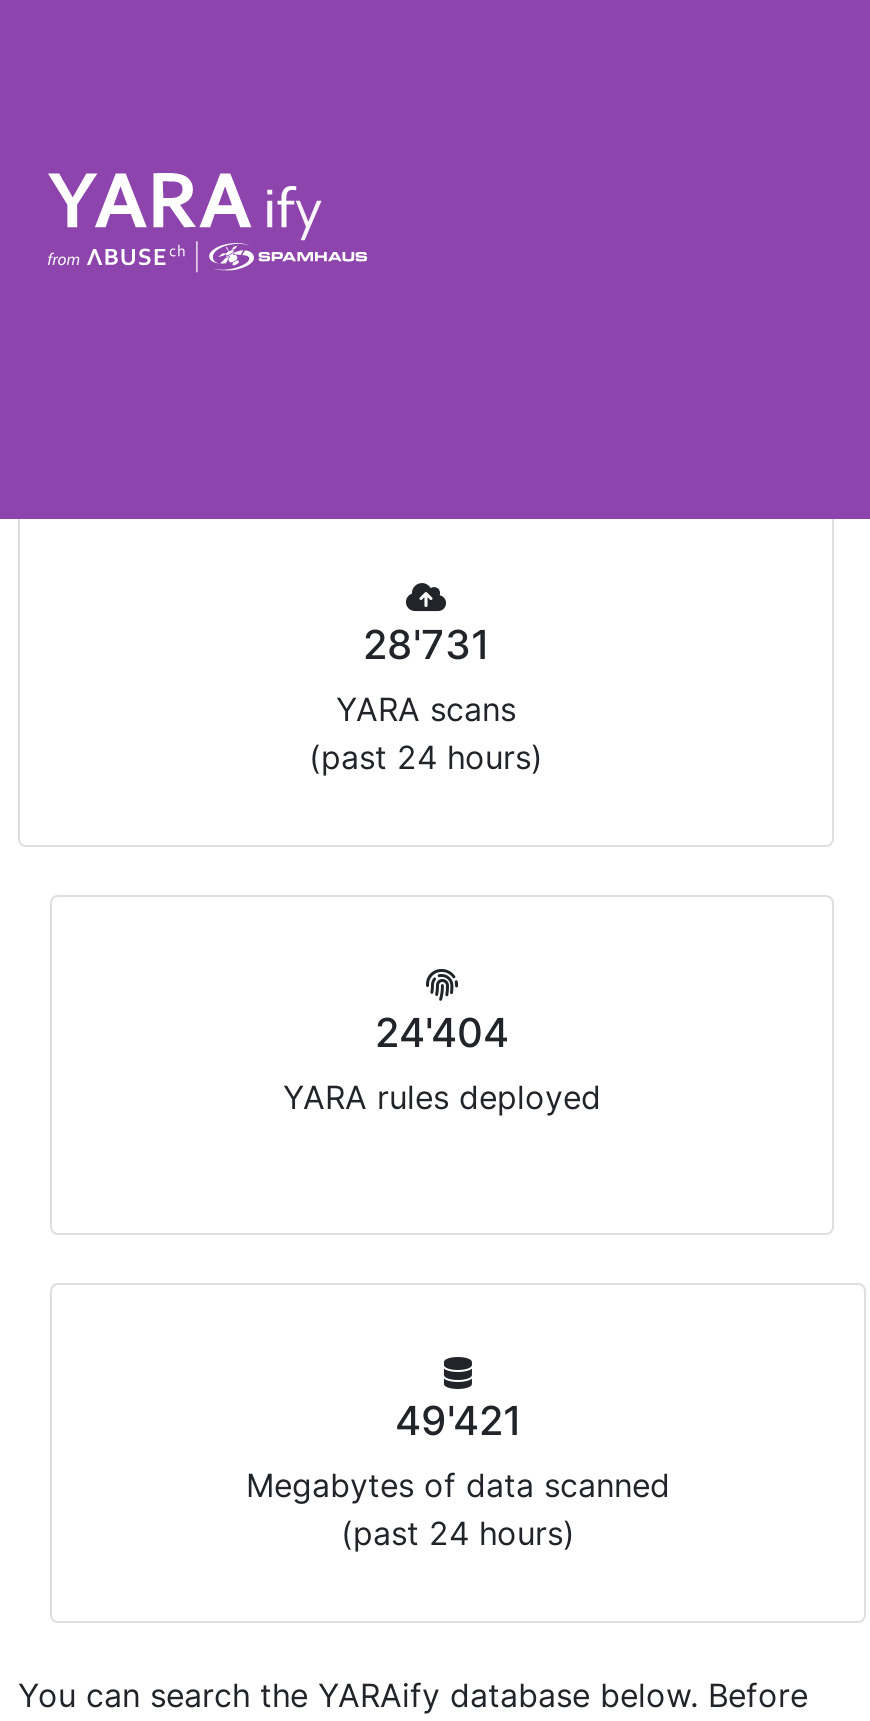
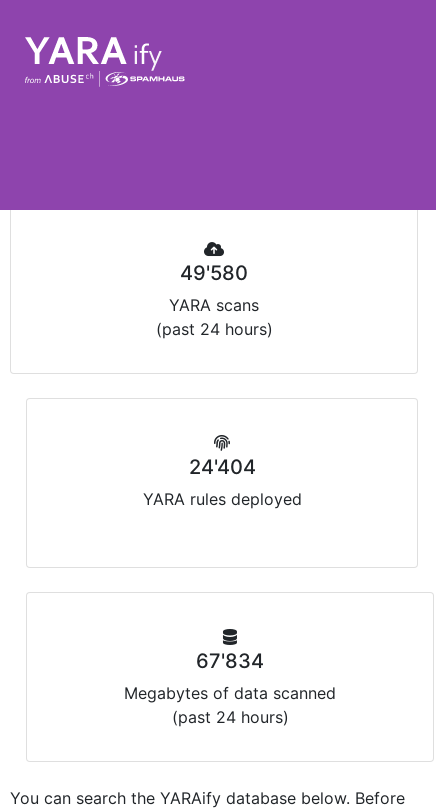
- 28'731
+ 49'580

- 49'421
+ 67'834
